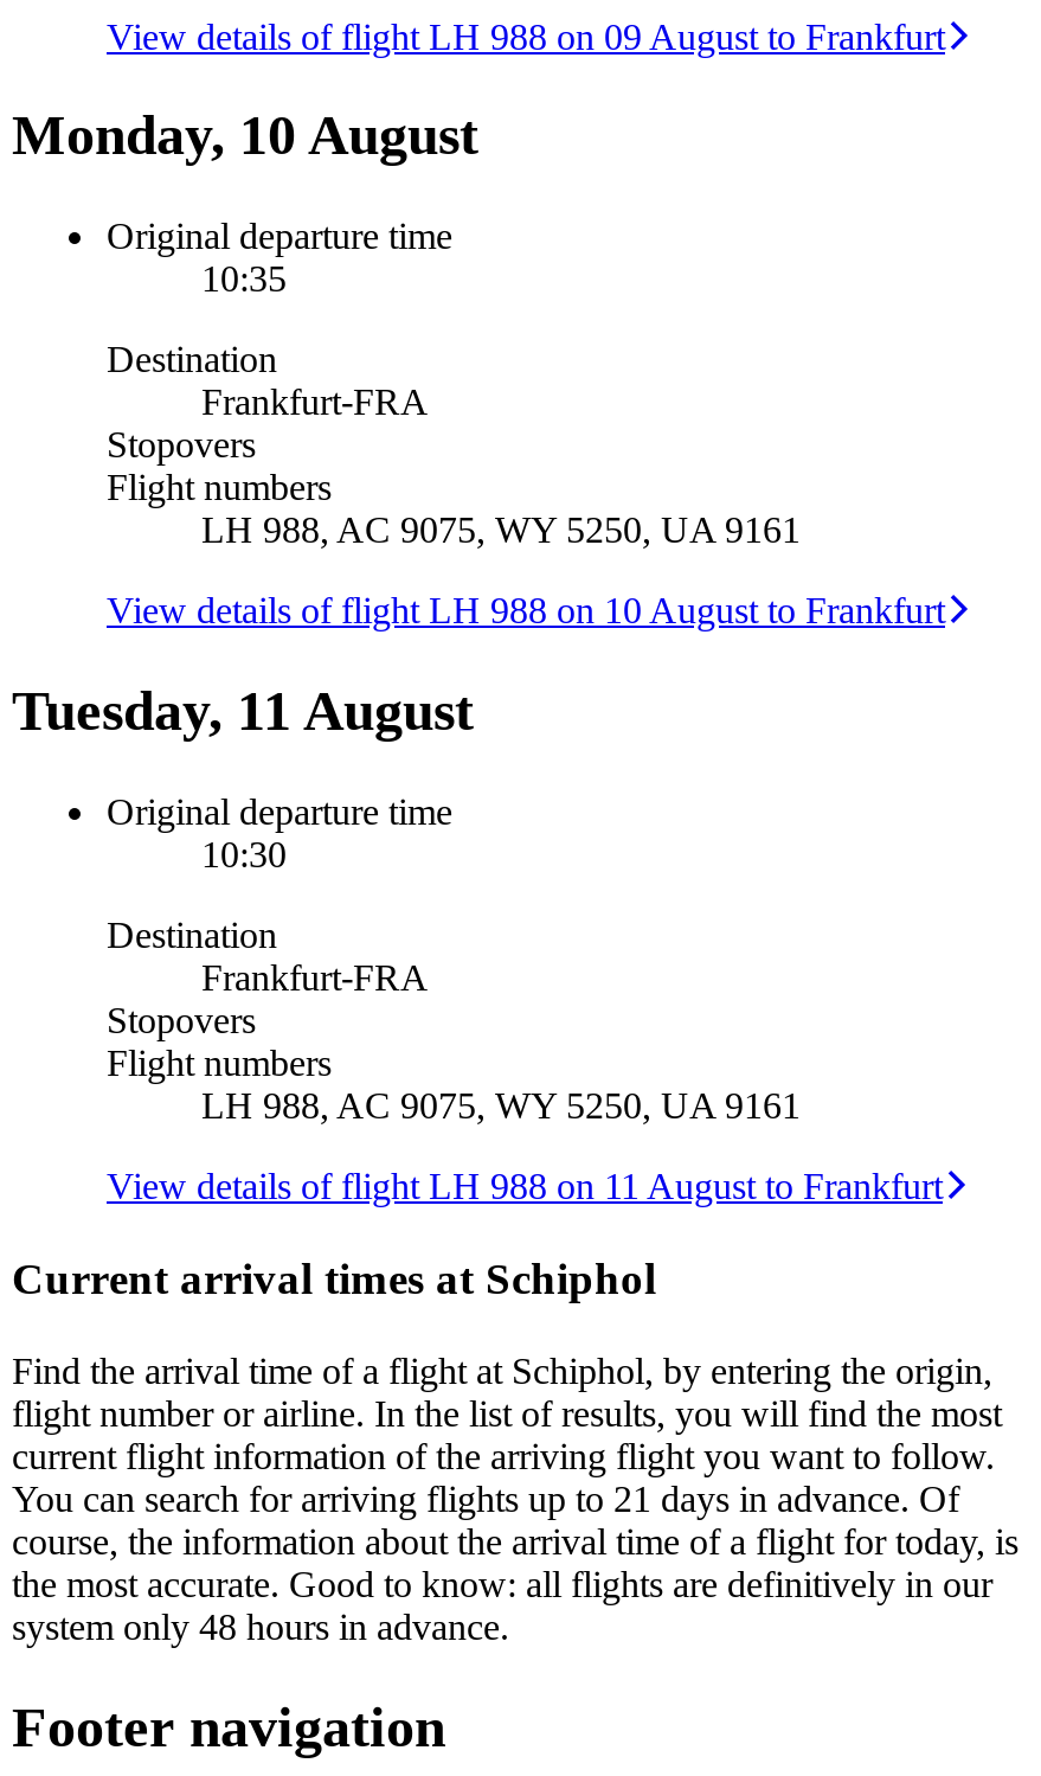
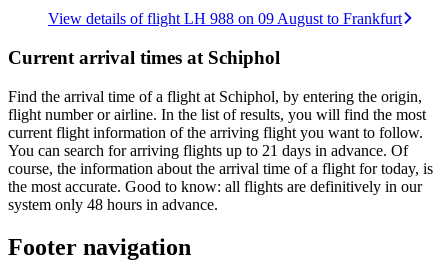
- Monday, 10 August
- Original departure time
- 10:35
- Destination
- Frankfurt-FRA
- Stopovers
- Flight numbers
- LH 988, AC 9075, WY 5250, UA 9161
- View details of flight LH 988 on 10 August to Frankfurt
- Tuesday, 11 August
- Original departure time
- 10:30
- Destination
- Frankfurt-FRA
- Stopovers
- Flight numbers
- LH 988, AC 9075, WY 5250, UA 9161
- View details of flight LH 988 on 11 August to Frankfurt
